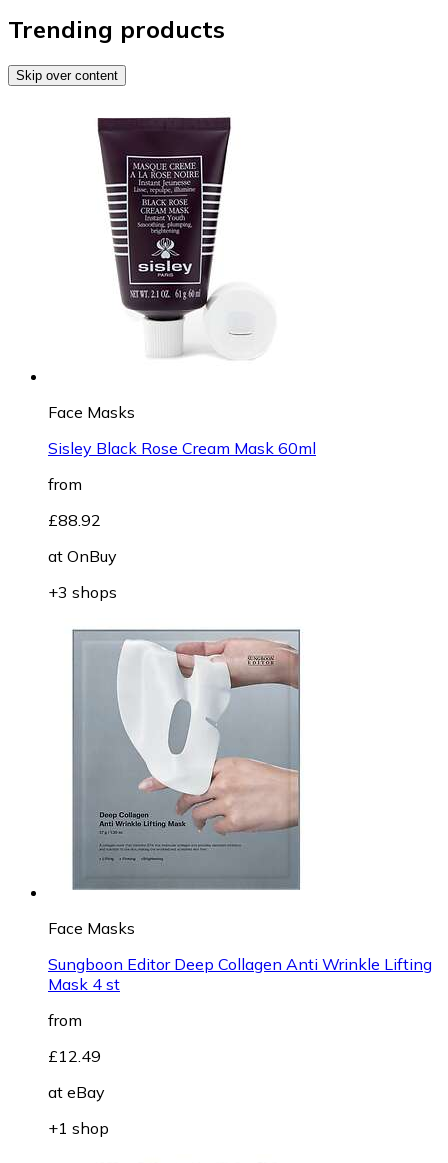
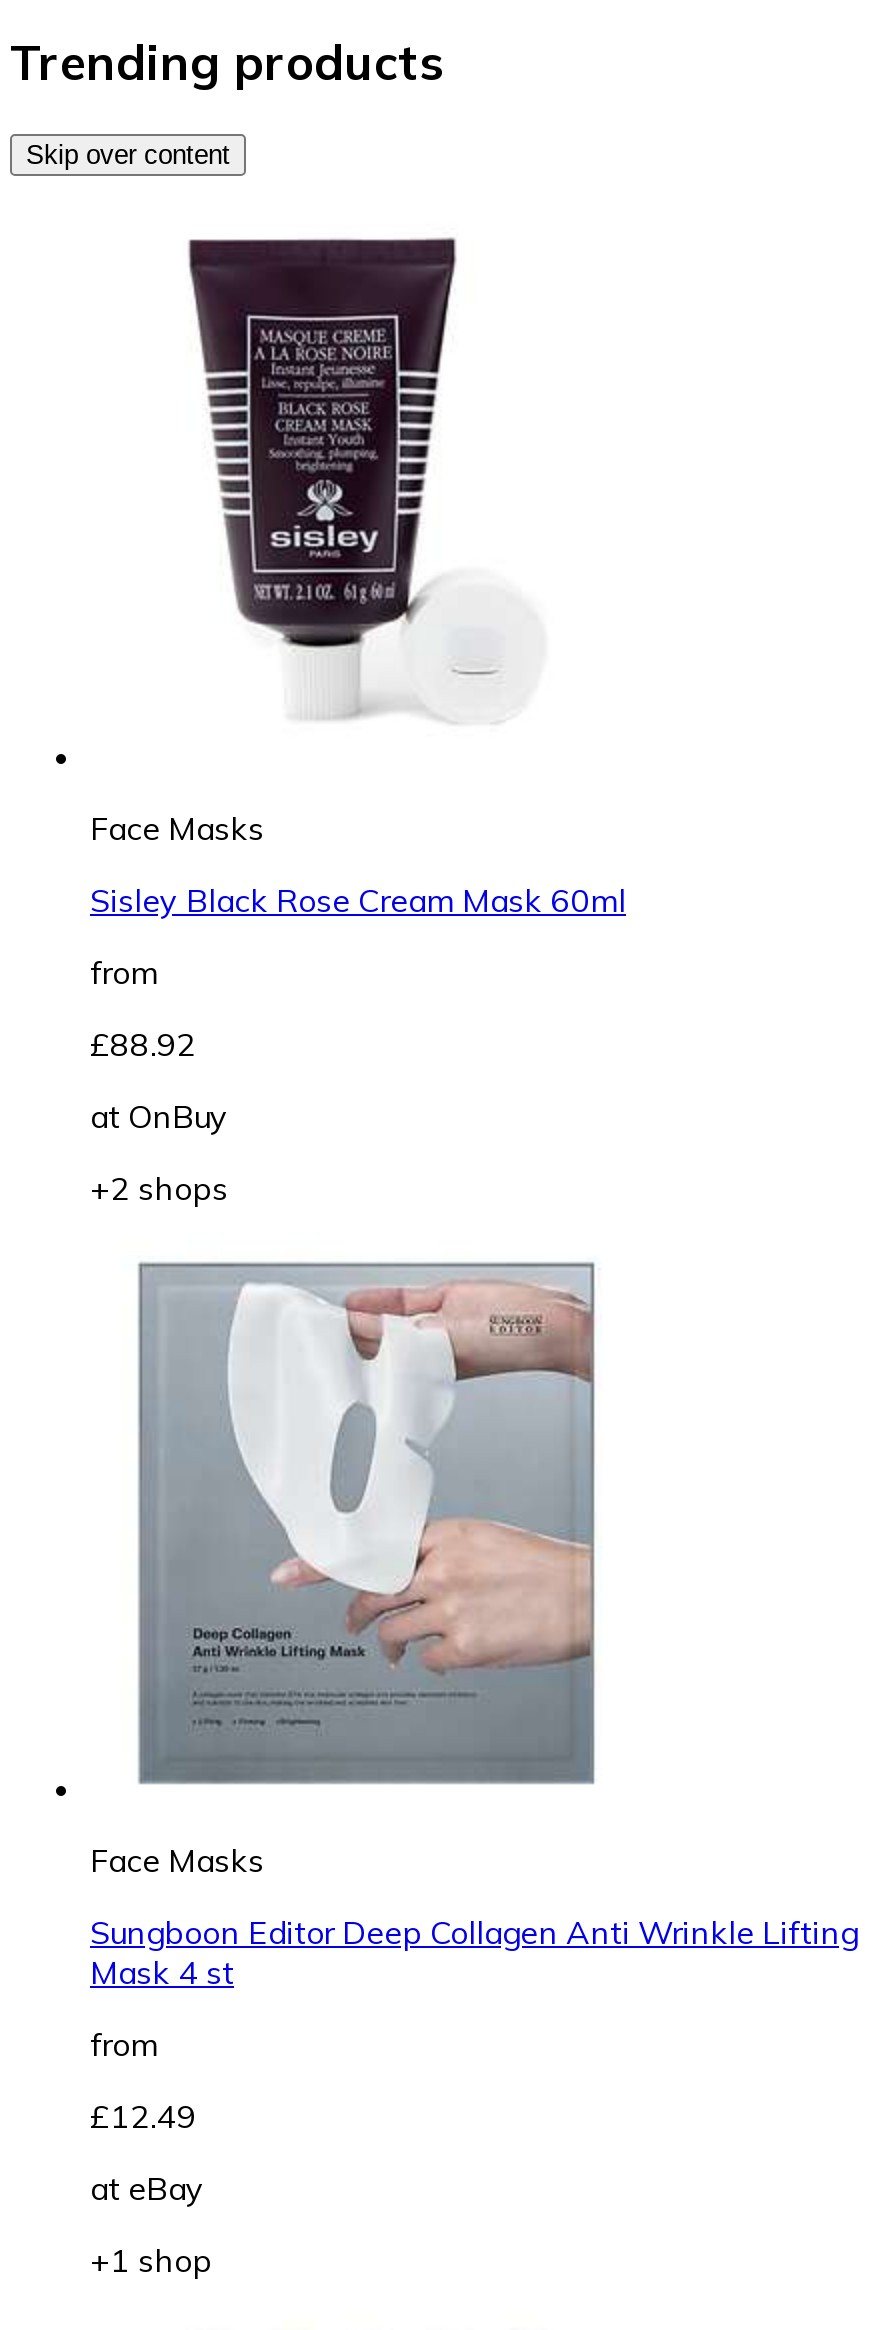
- +3 shops
+ +2 shops
